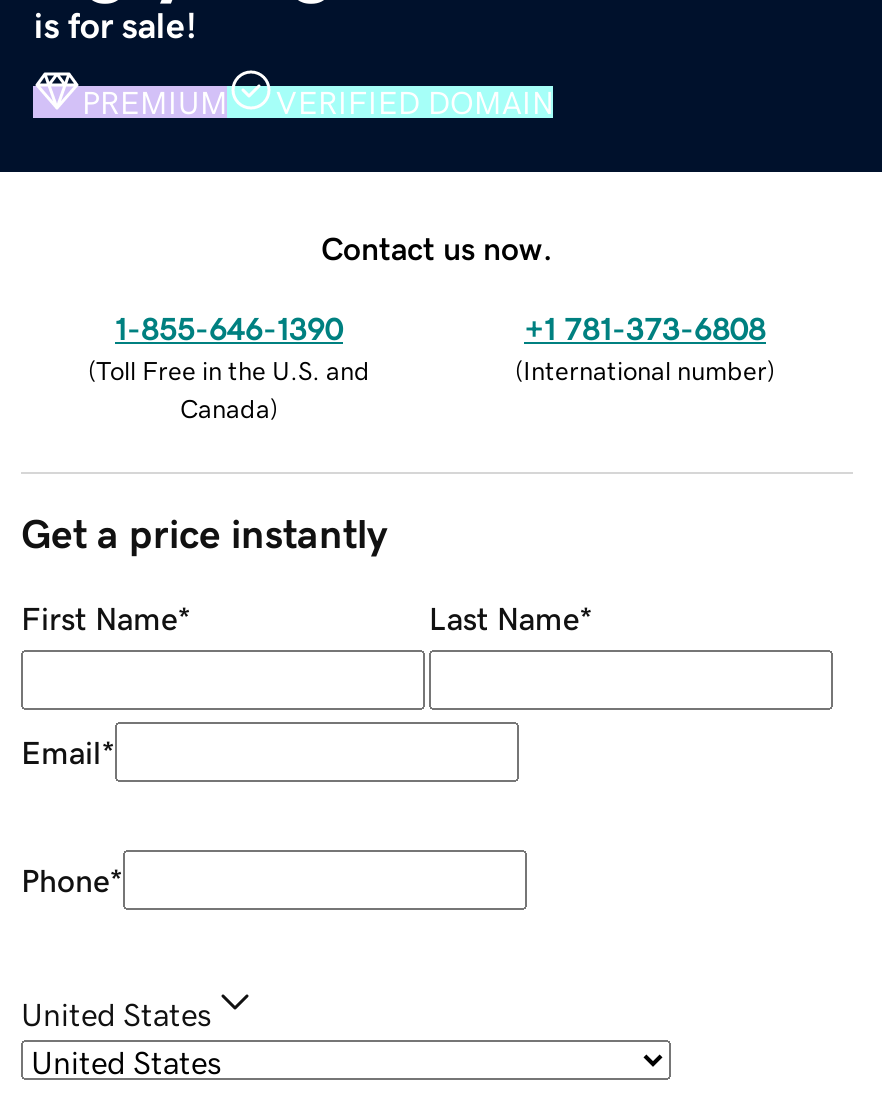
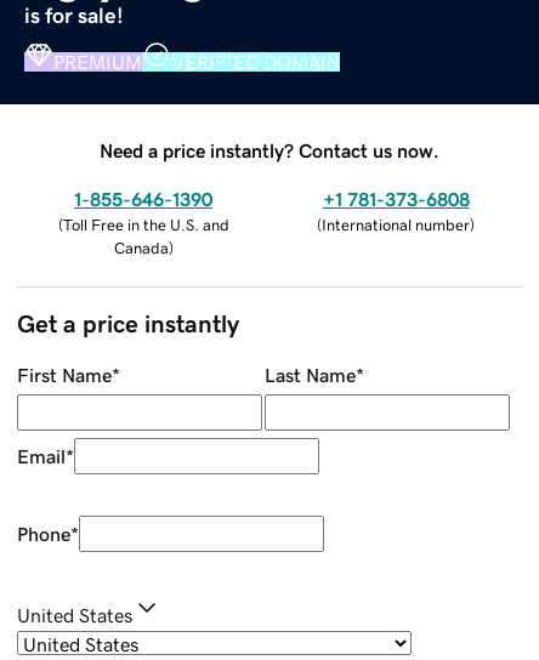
- Contact us now.
+ Need a price instantly? Contact us now.
